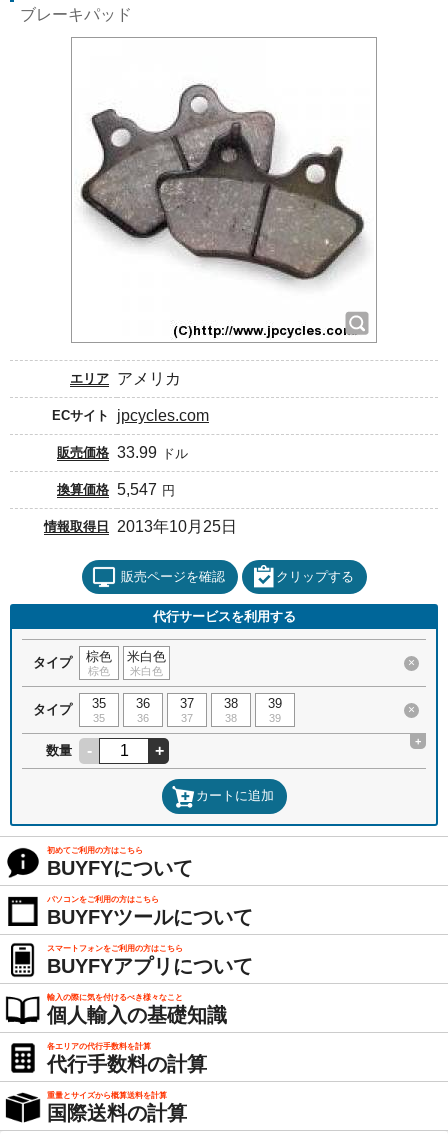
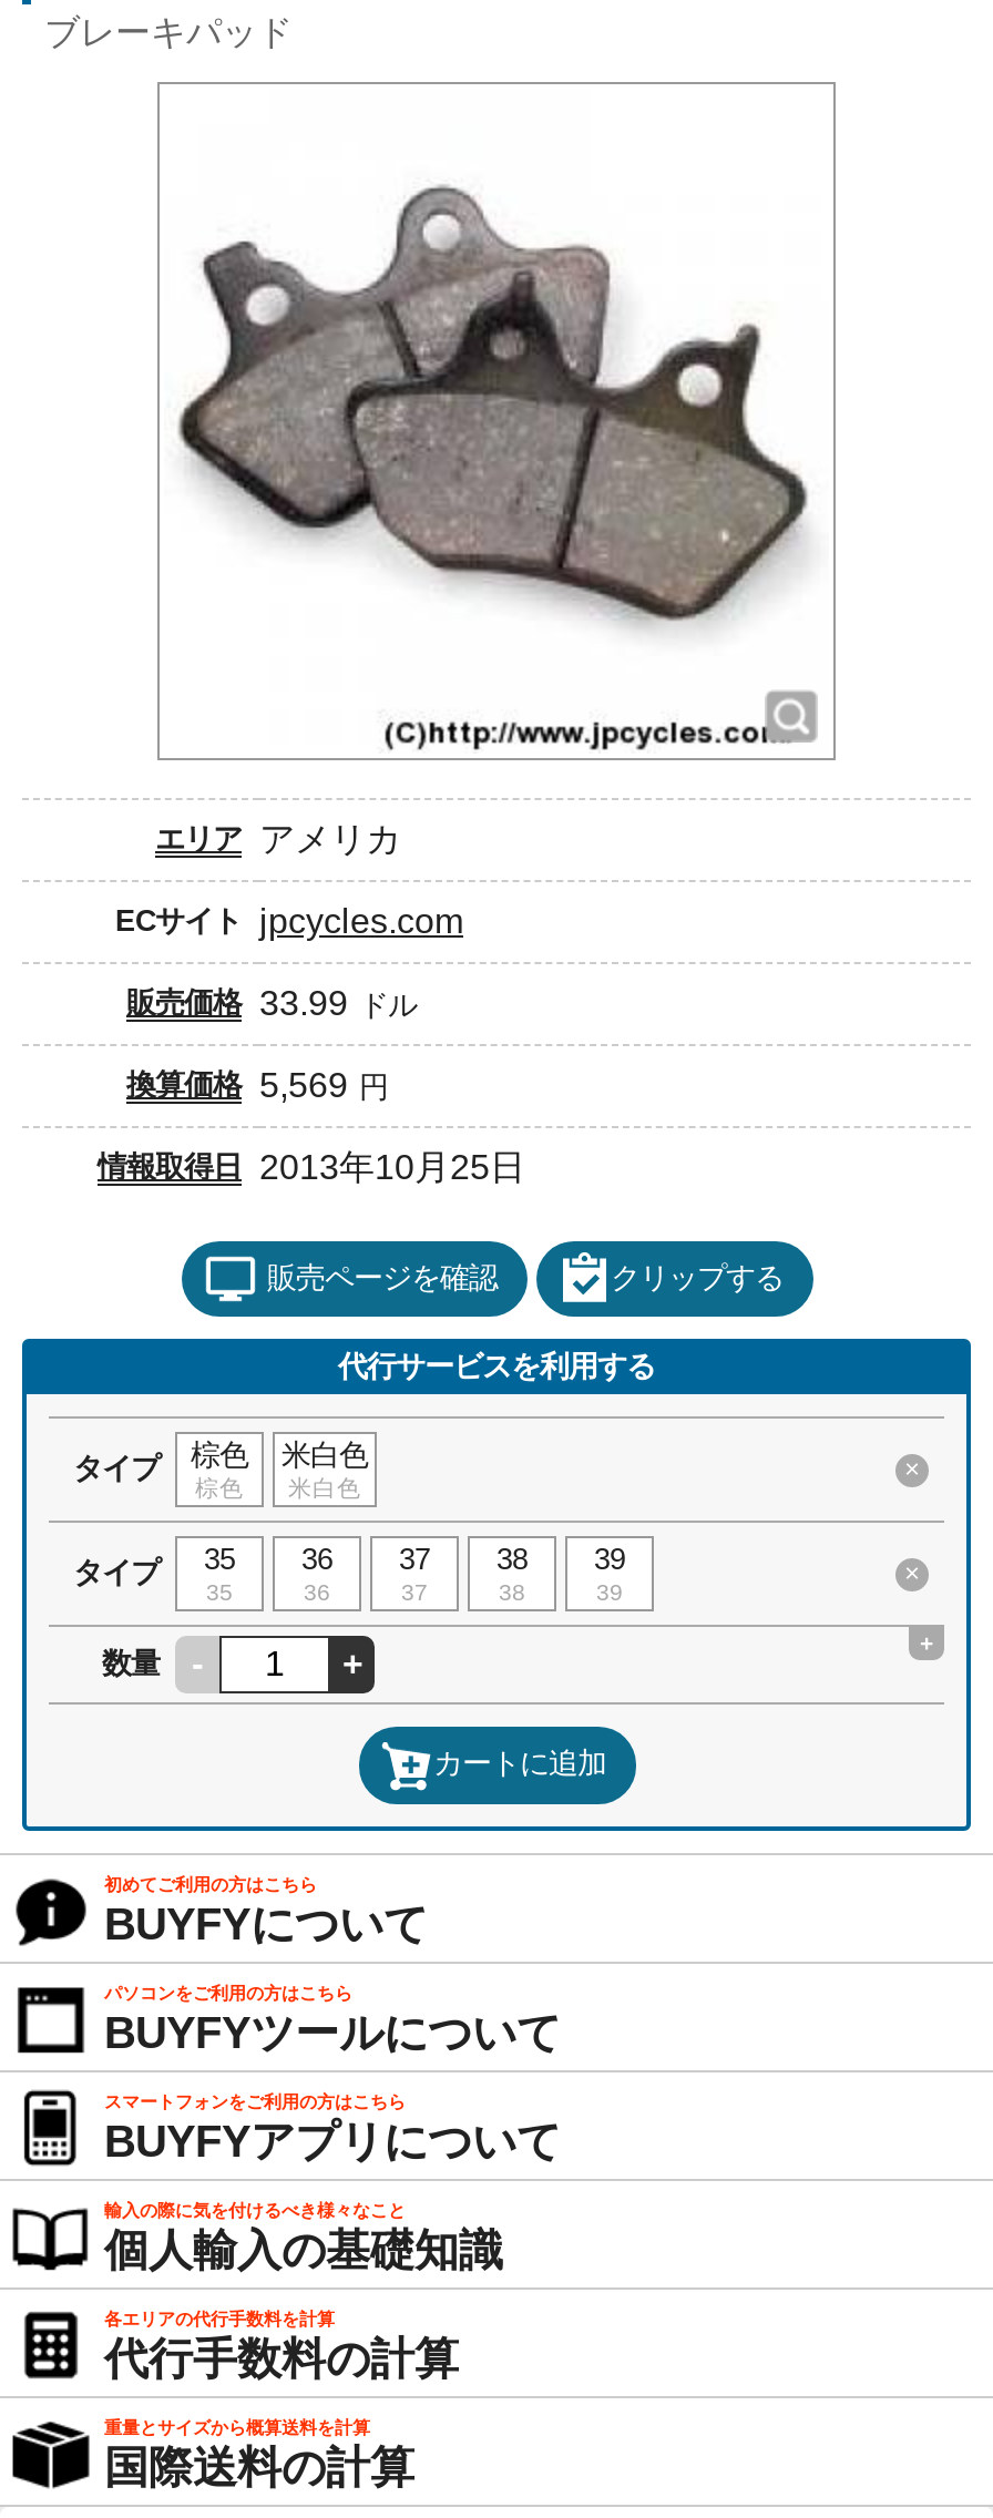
- 換算価格 5,547 円
+ 換算価格 5,569 円
